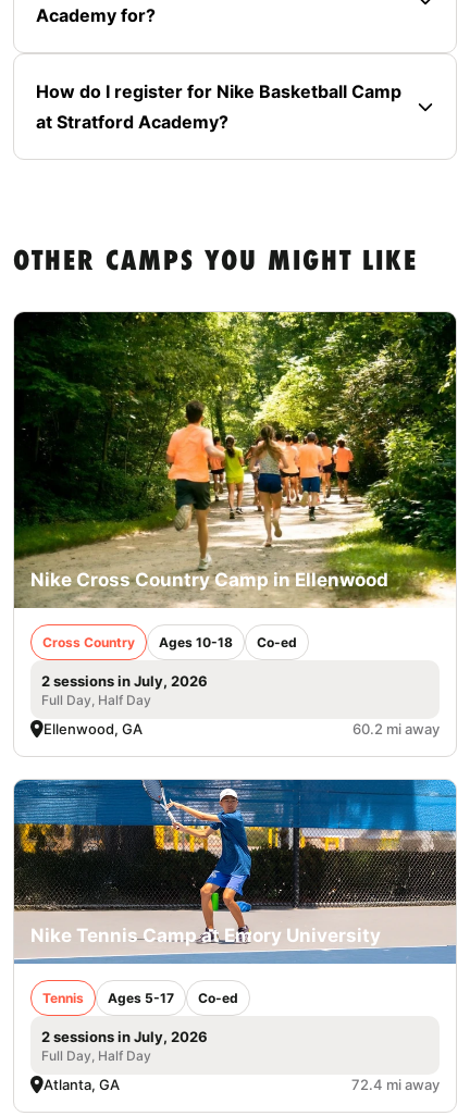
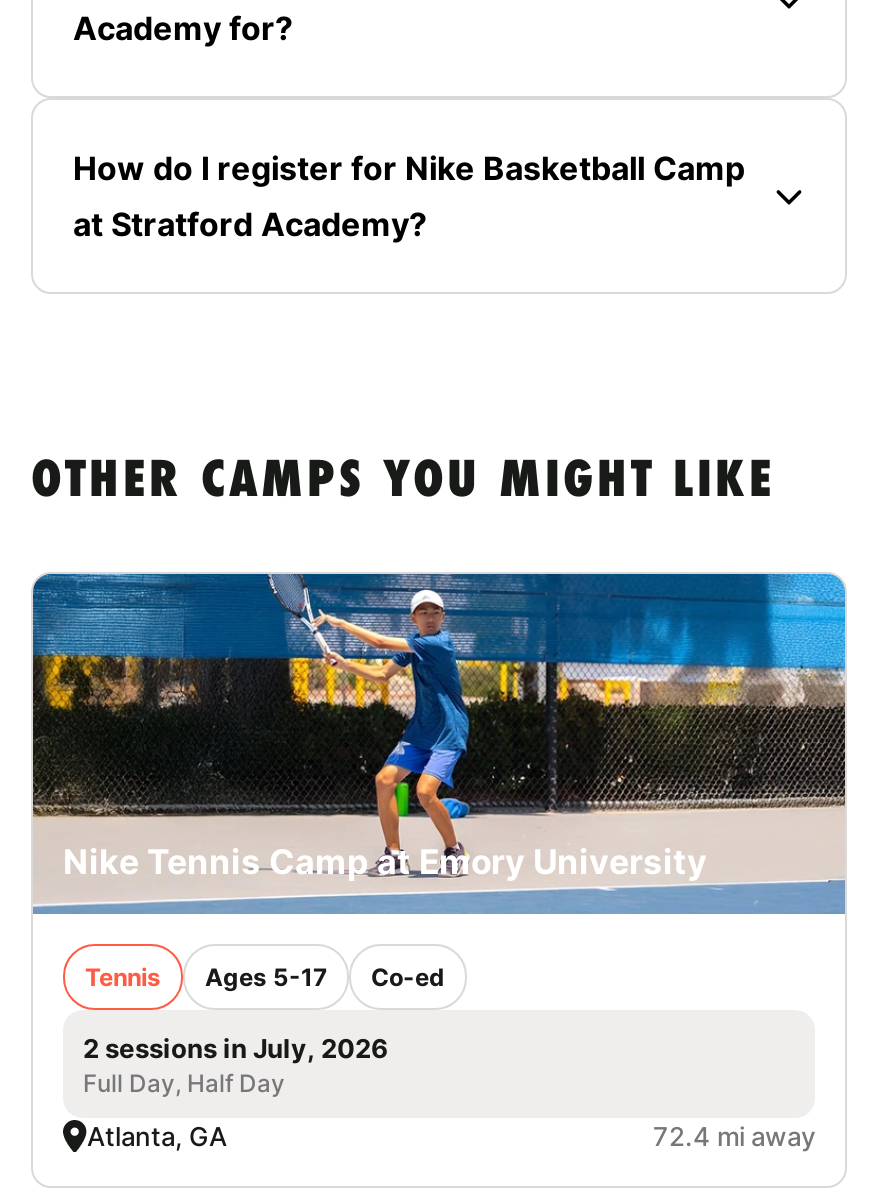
- [image]
- Nike Cross Country Camp in Ellenwood
- Cross Country
- Ages 10-18
- Co-ed
- 2 sessions in July, 2026
- Full Day, Half Day
- Ellenwood, GA
- 60.2 mi away
